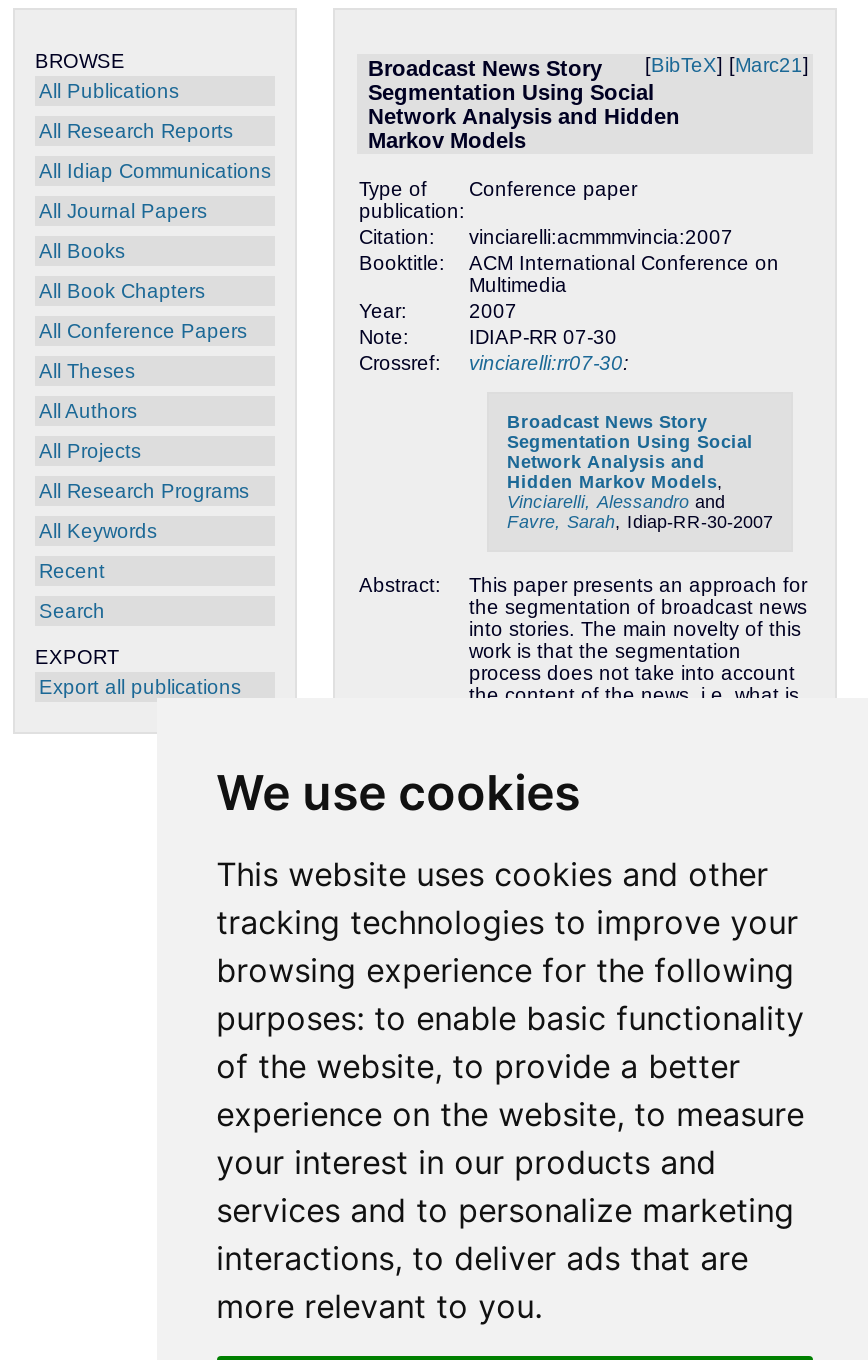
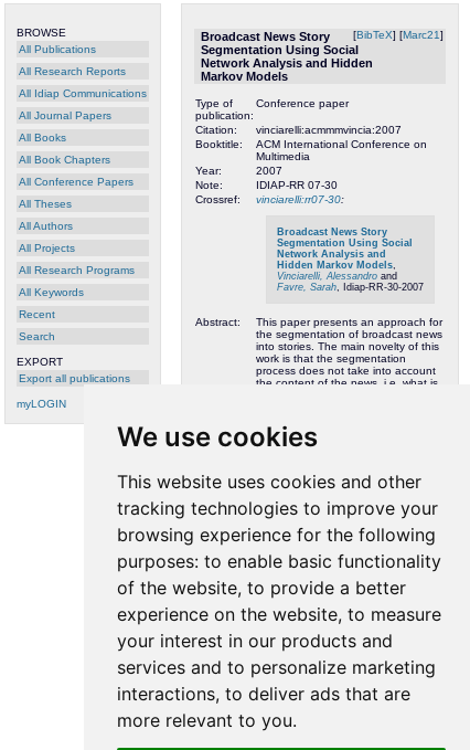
+ myLOGIN
